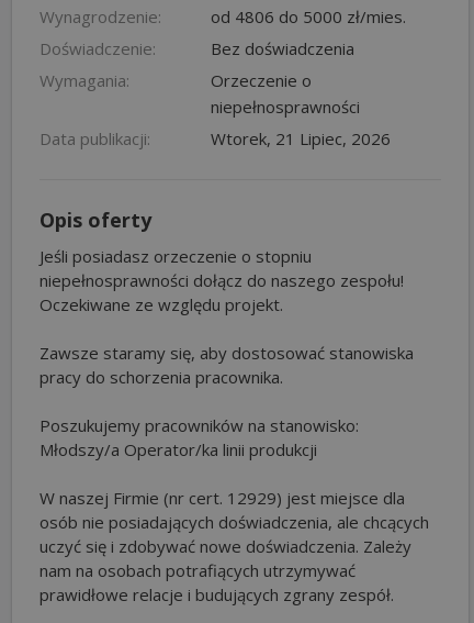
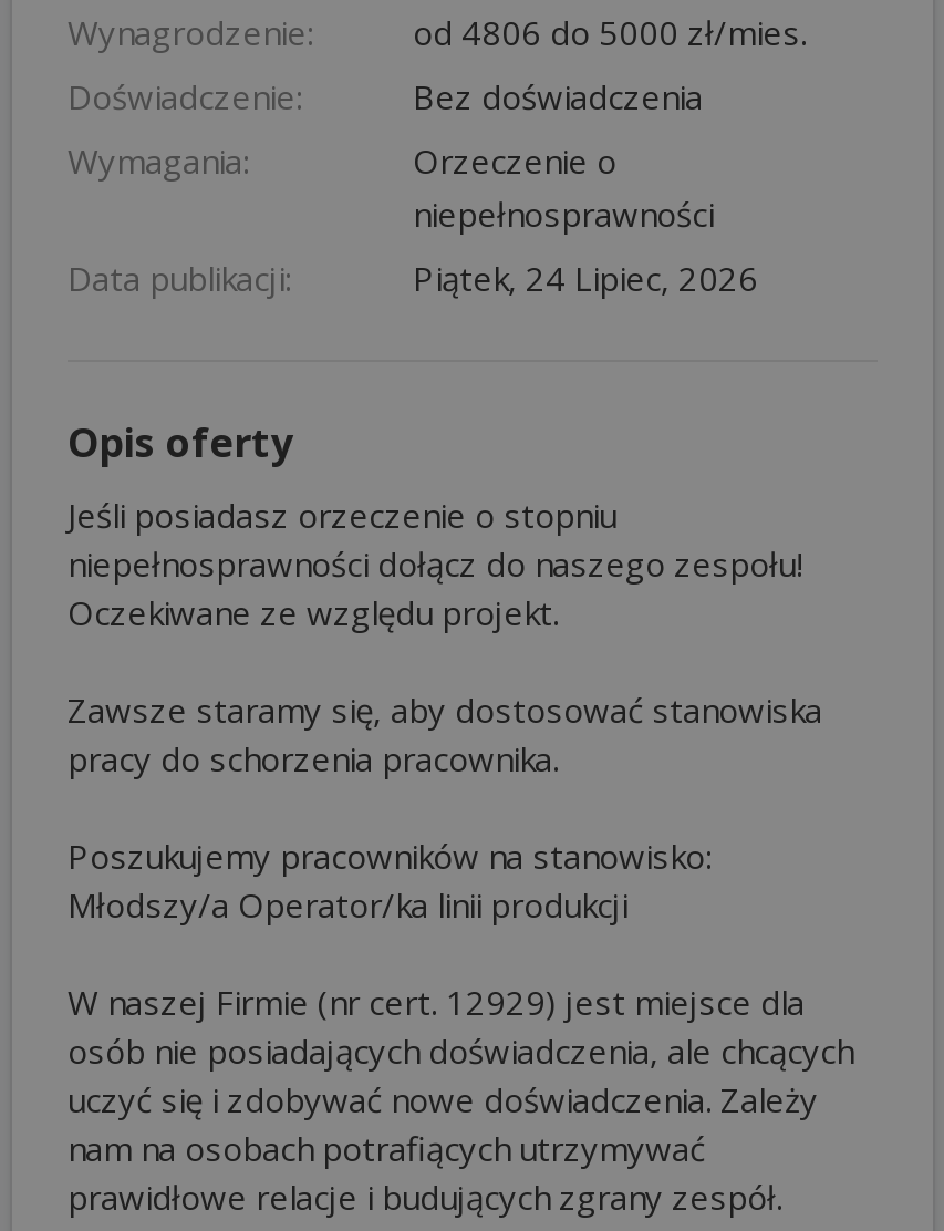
- Wtorek, 21 Lipiec, 2026
+ Piątek, 24 Lipiec, 2026
